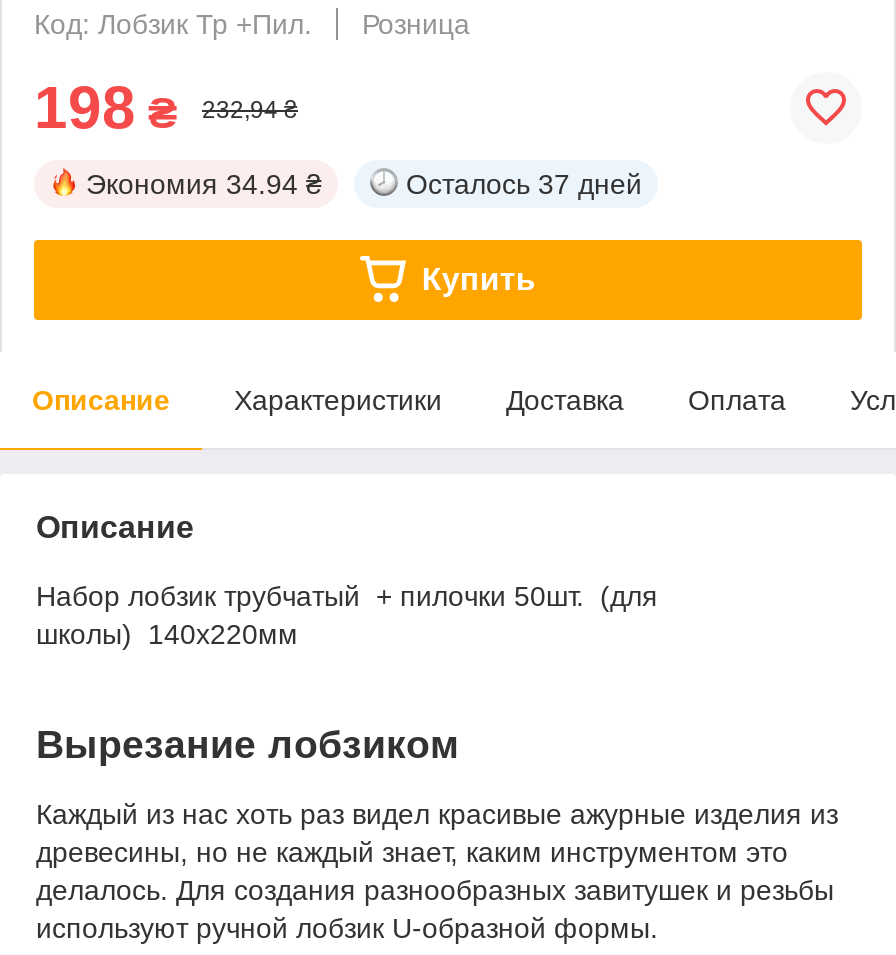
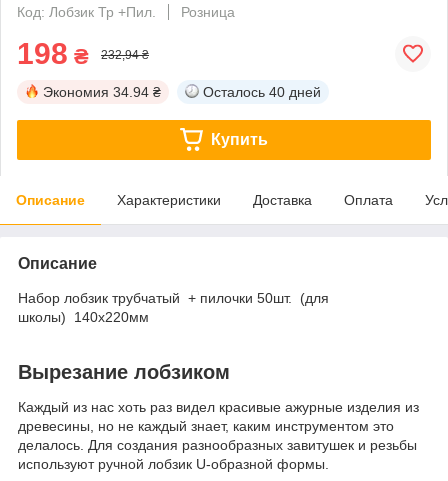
- Осталось 37 дней
+ Осталось 40 дней
